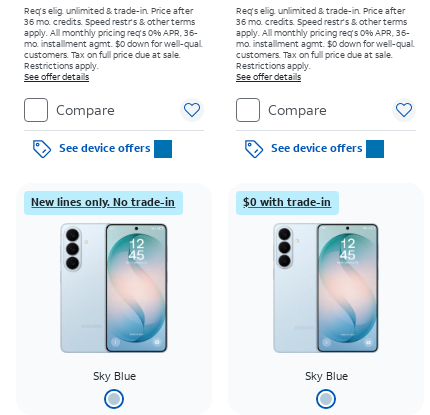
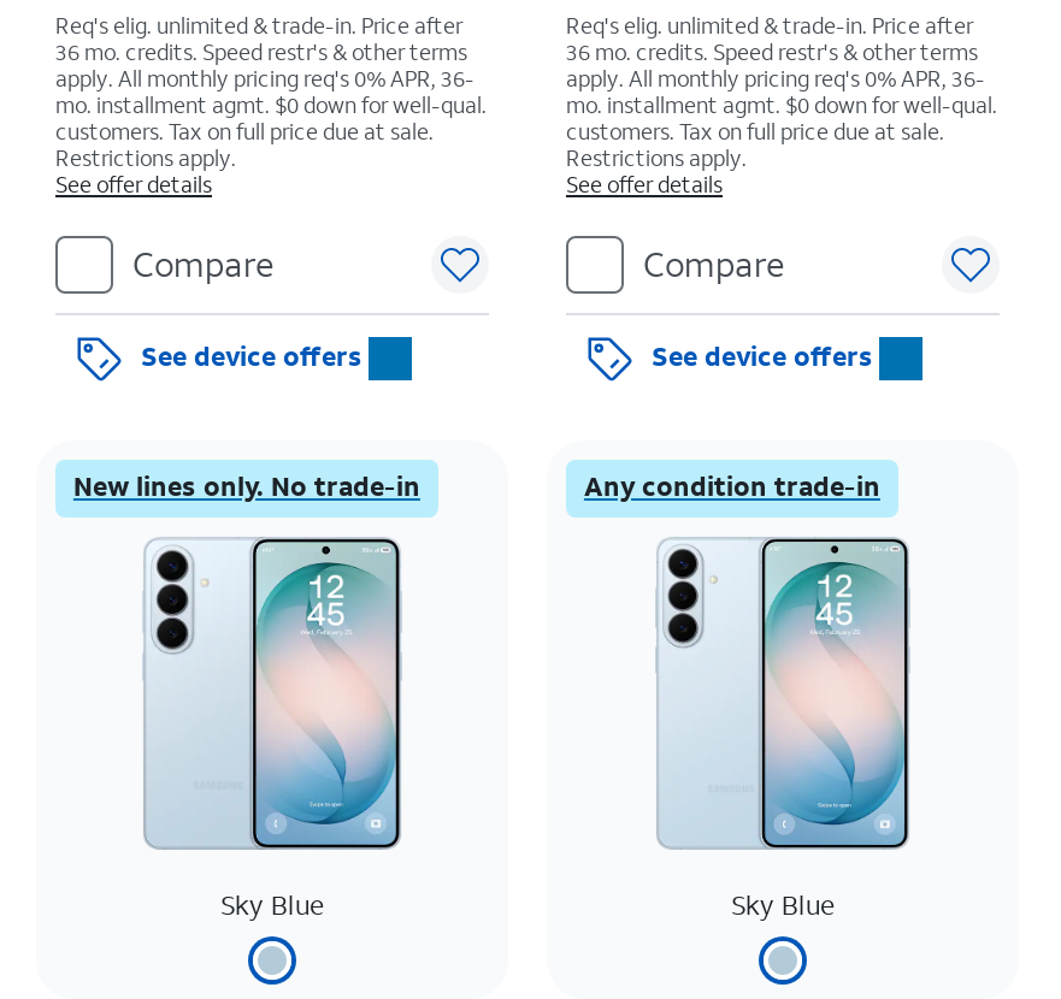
- $0 with trade-in
+ Any condition trade-in
